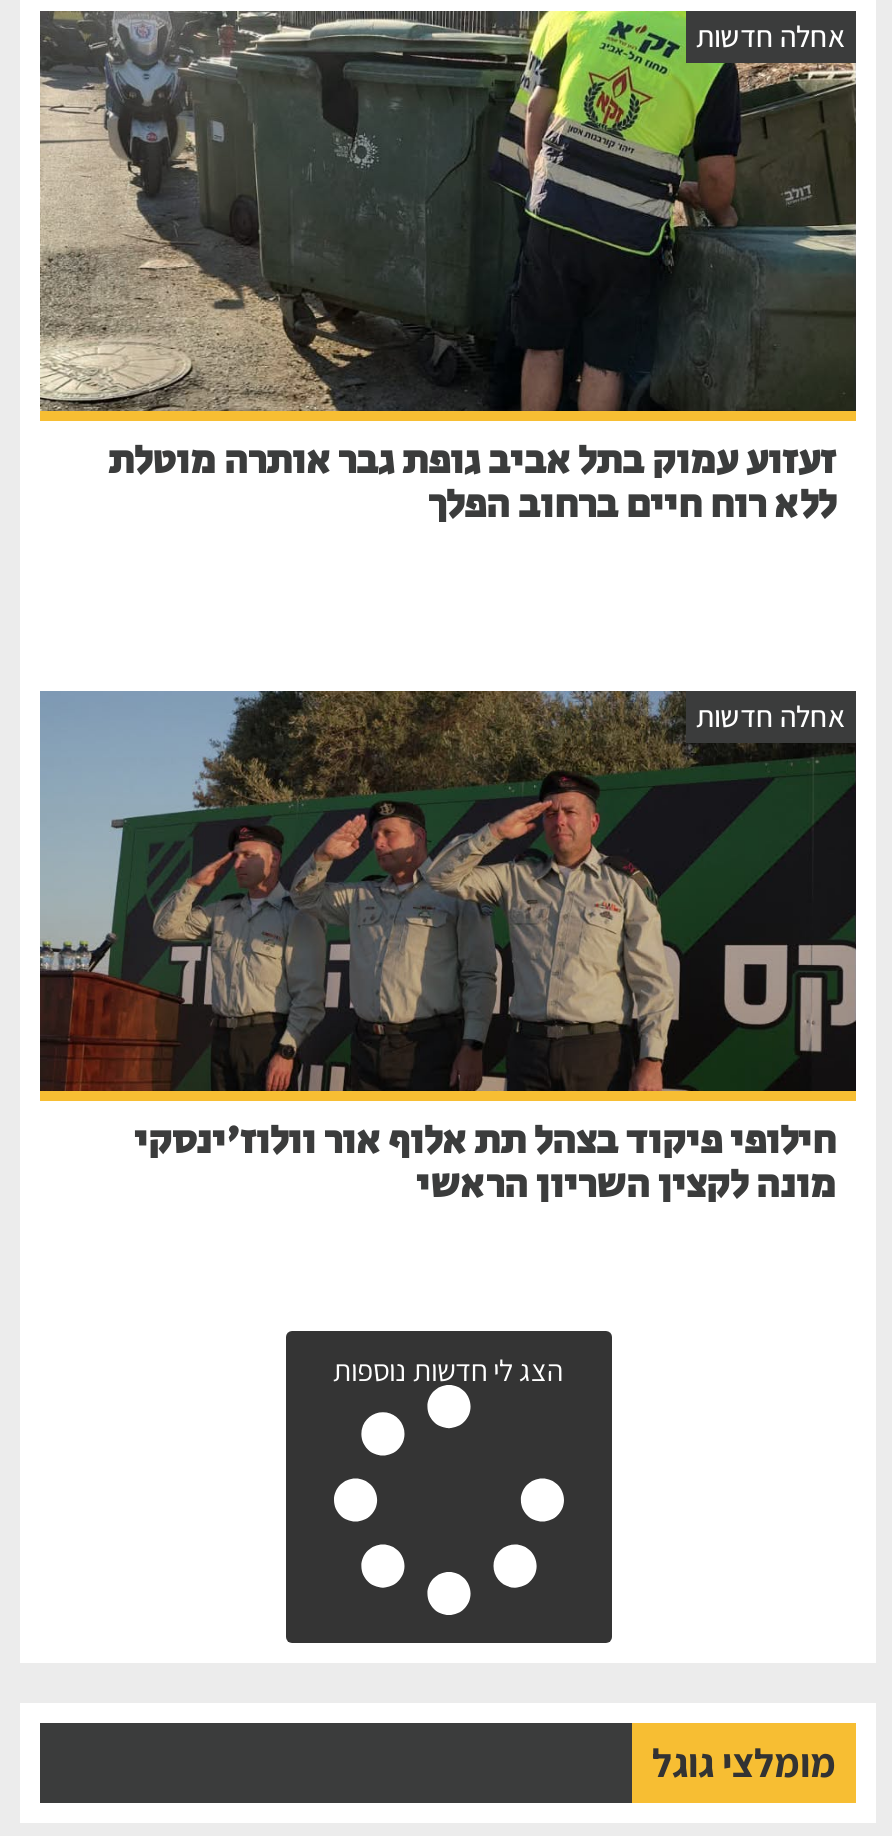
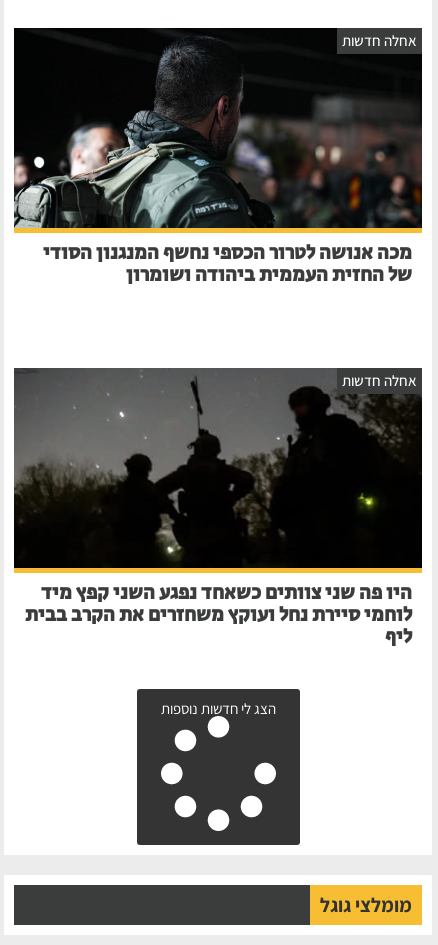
- [image]
- זעזוע עמוק בתל אביב גופת גבר אותרה מוטלת
- ללא רוח חיים ברחוב הפלך
+ [image]
+ מכה אנושה לטרור הכספי נחשף המנגנון הסודי
+ של החזית העממית ביהודה ושומרון

- [image]
- חילופי פיקוד בצהל תת אלוף אור וולוז'ינסקי
- מונה לקצין השריון הראשי
+ [image]
+ היו פה שני צוותים כשאחד נפגע השני קפץ מיד
+ לוחמי סיירת נחל ועוקץ משחזרים את הקרב בבית
+ ליף
